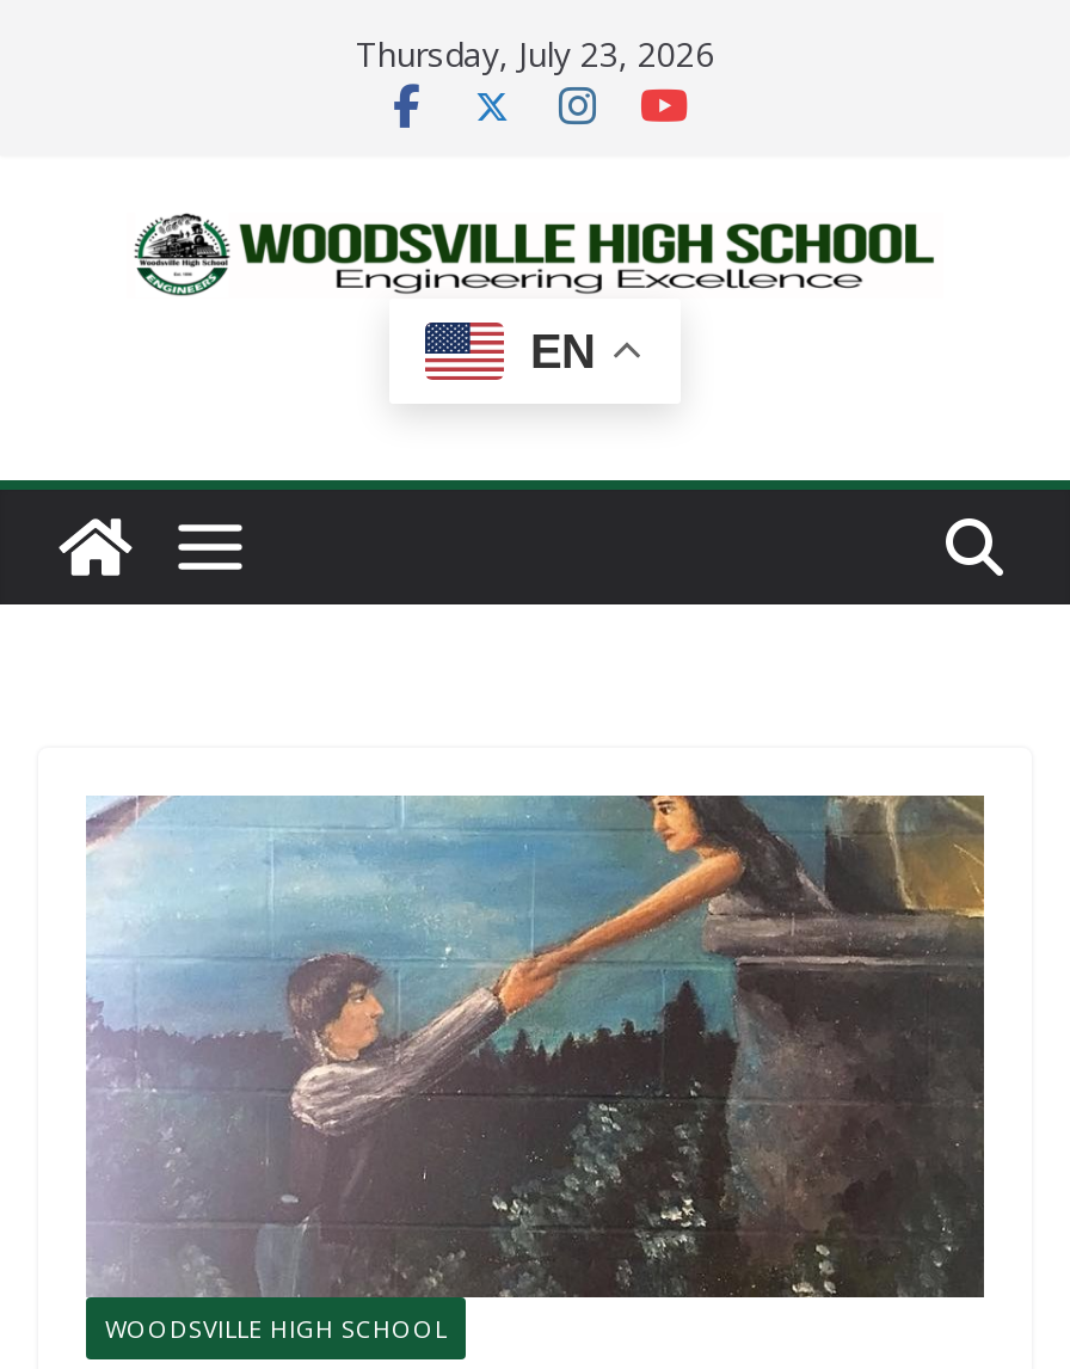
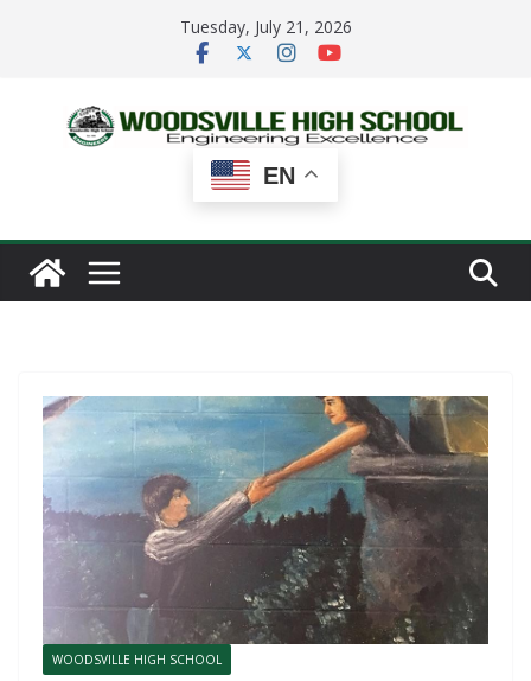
- Thursday, July 23, 2026
+ Tuesday, July 21, 2026
